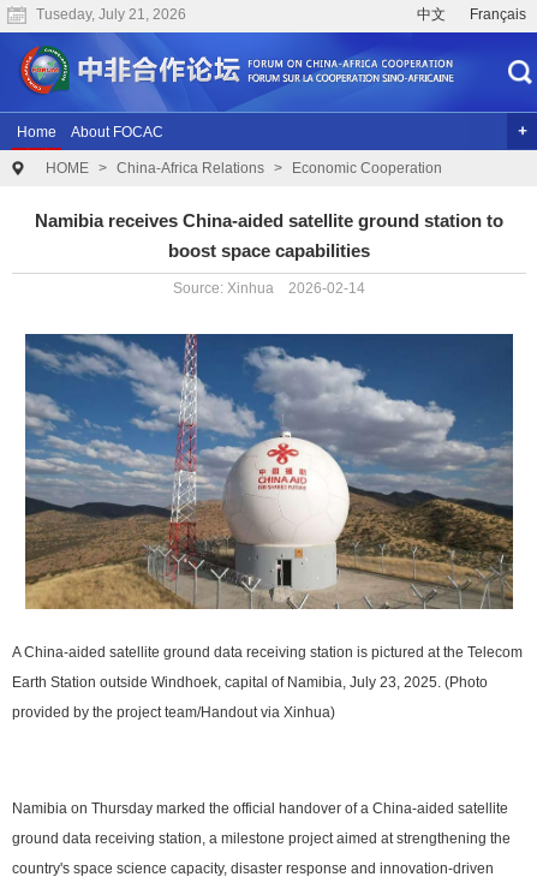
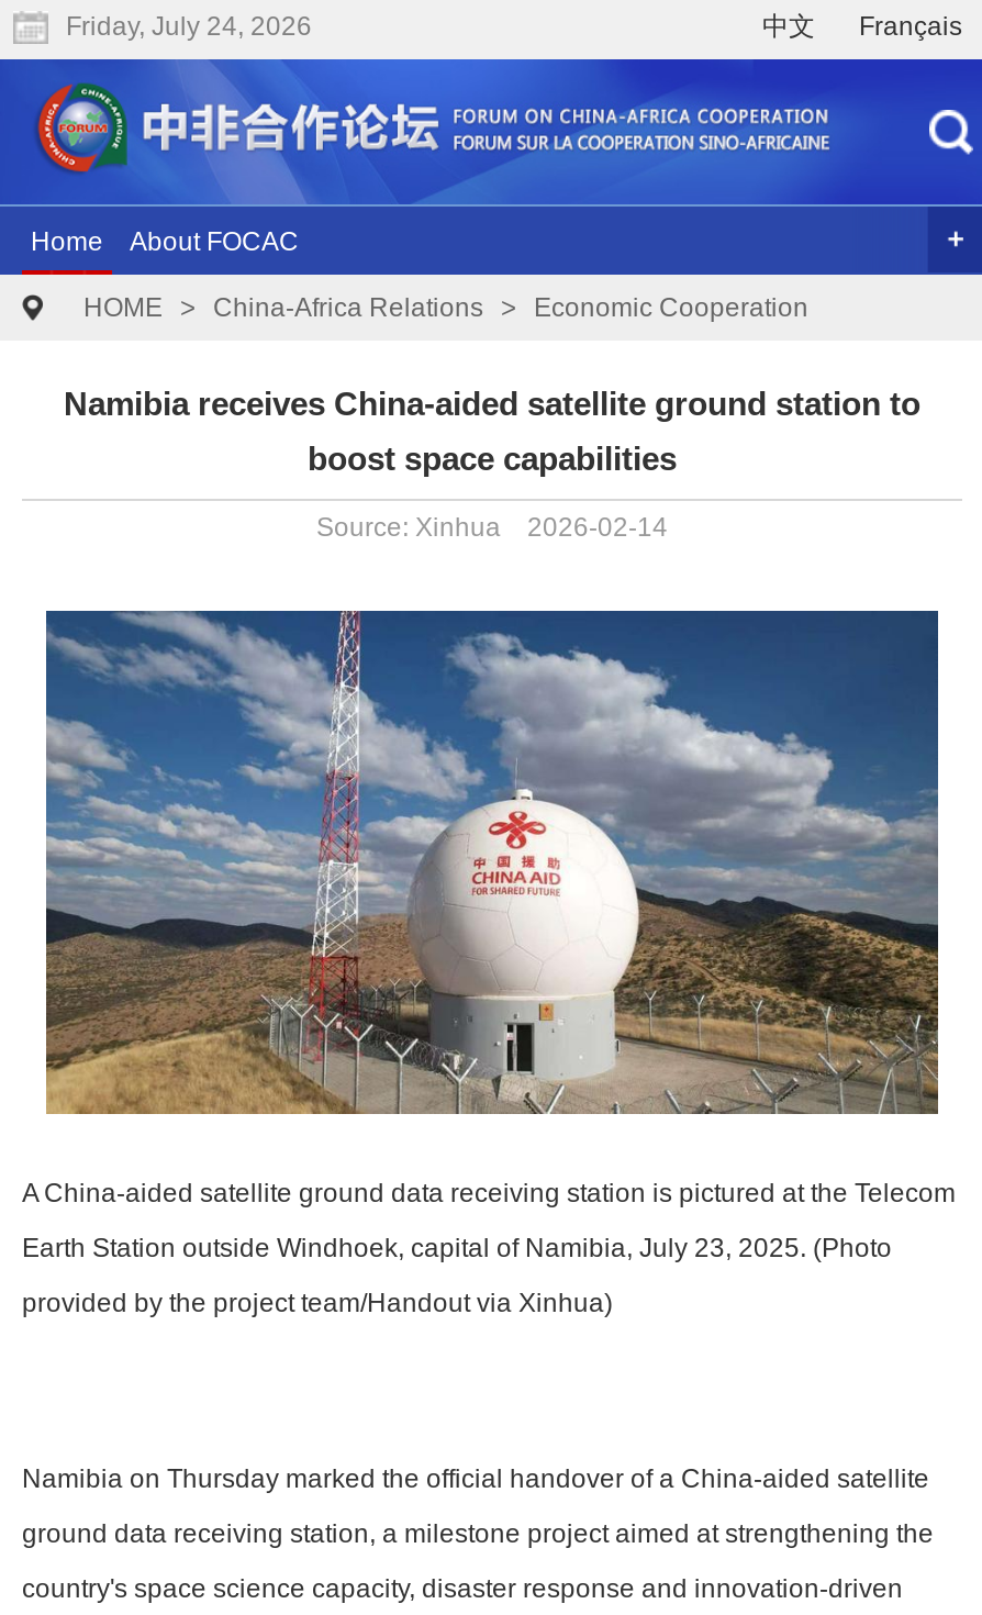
- Tuseday, July 21, 2026
+ Friday, July 24, 2026
